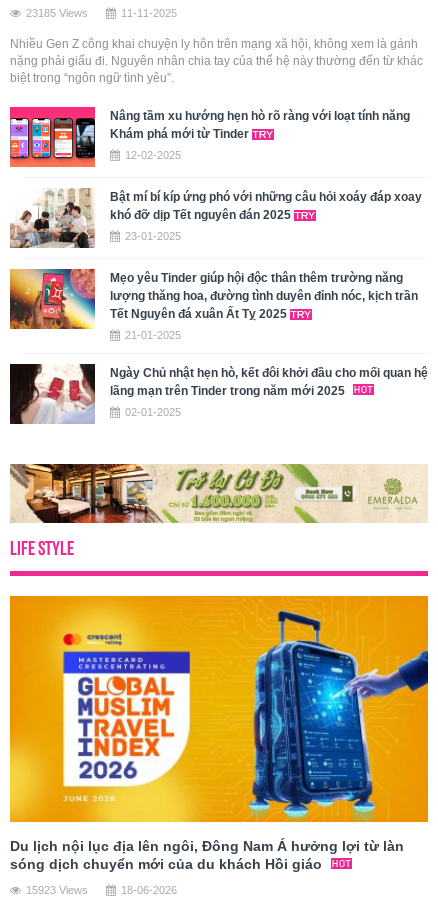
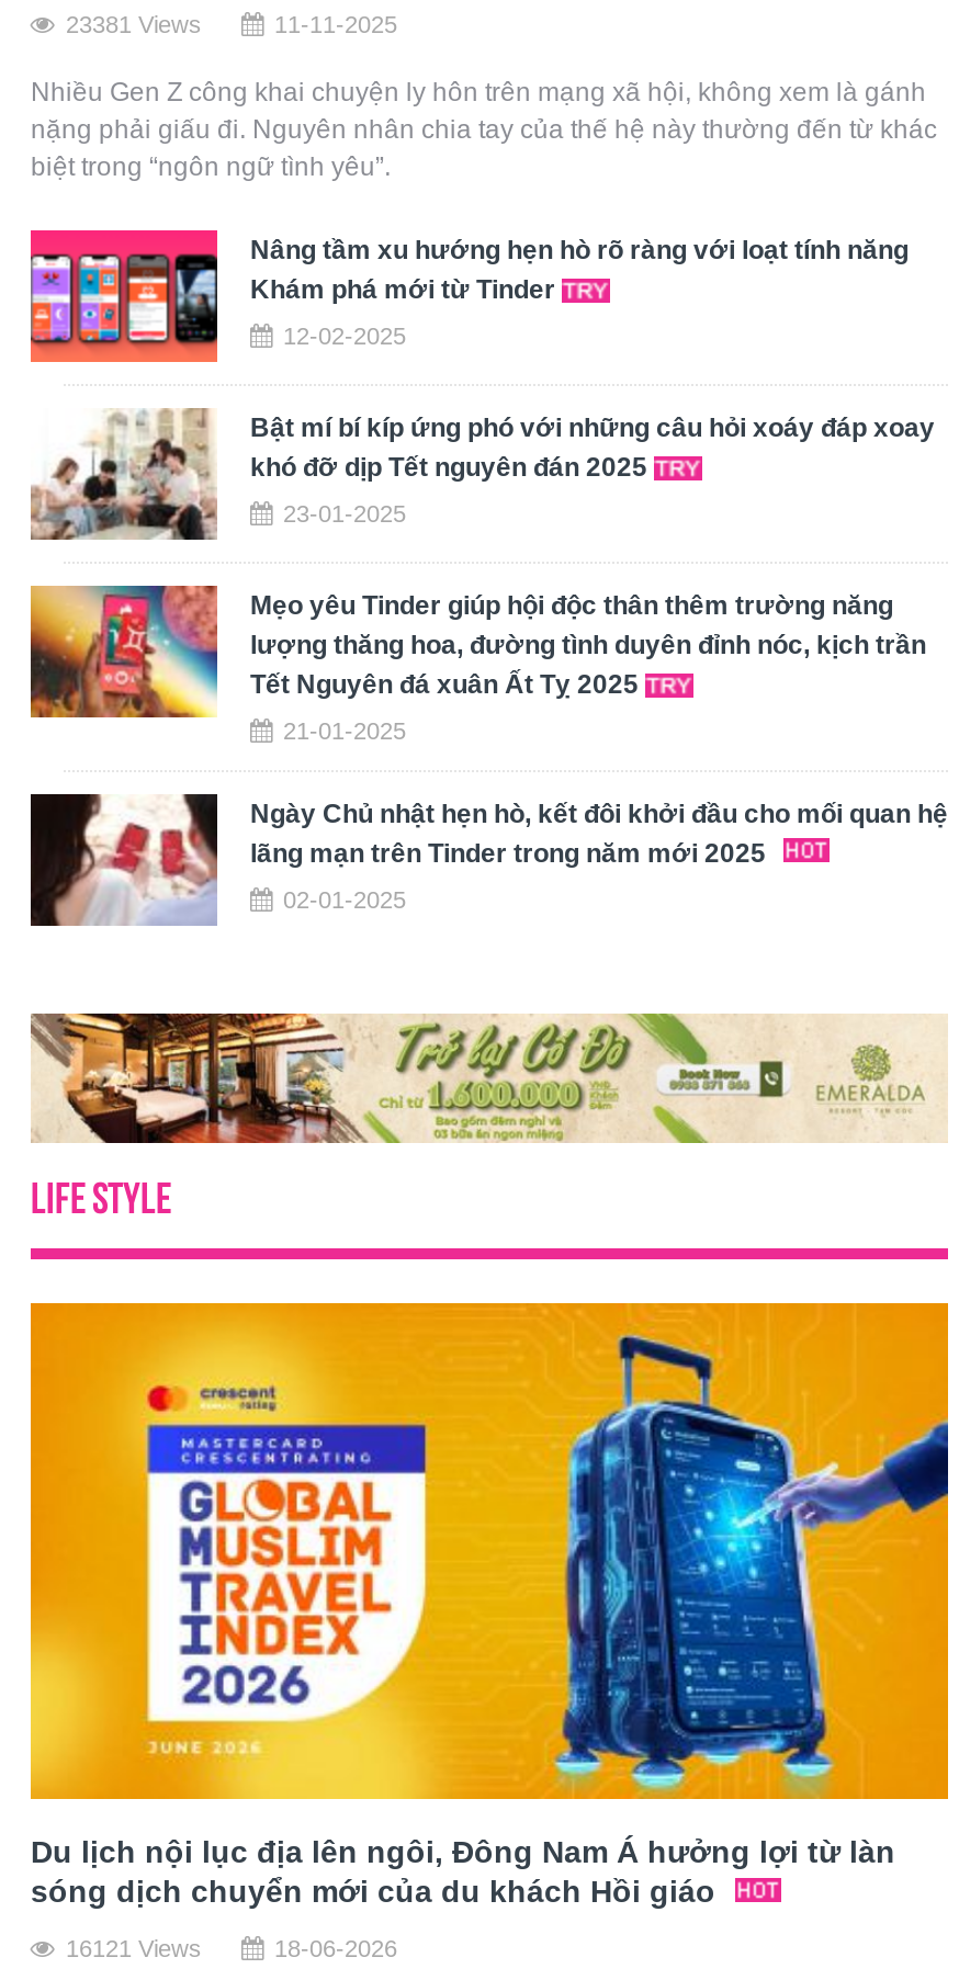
- 23185 Views
+ 23381 Views

- 15923 Views
+ 16121 Views
